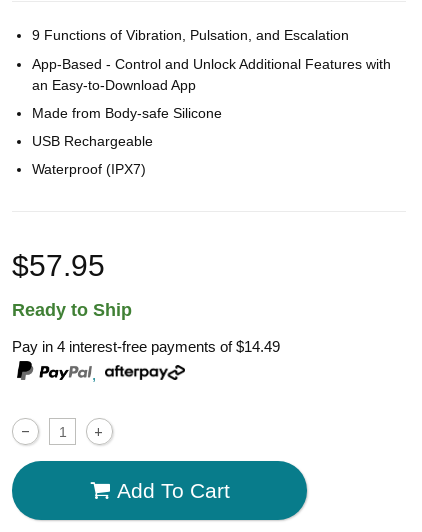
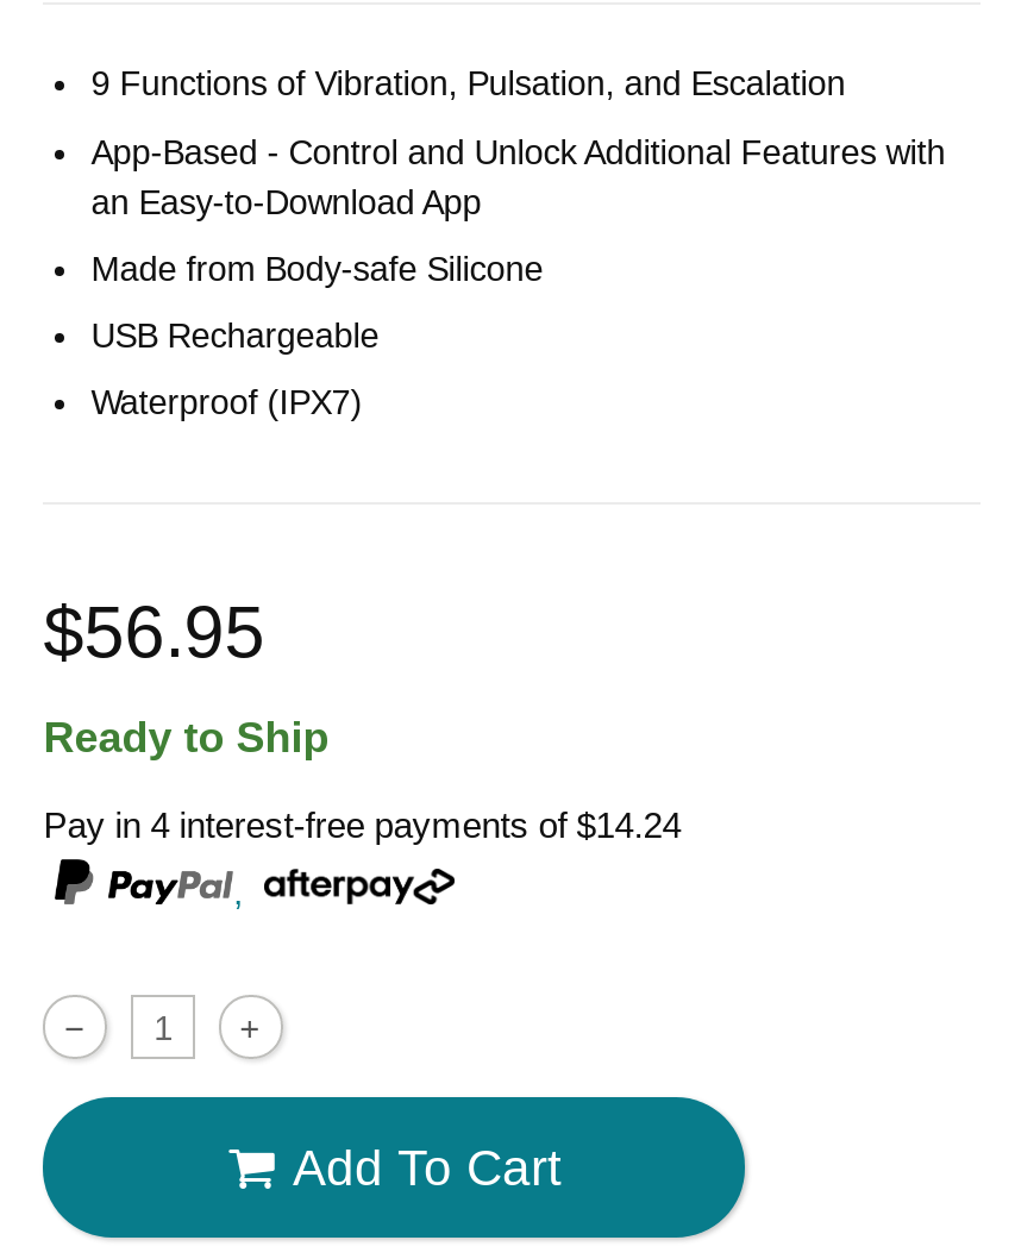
- $57.95
+ $56.95

- Pay in 4 interest-free payments of $14.49
+ Pay in 4 interest-free payments of $14.24
